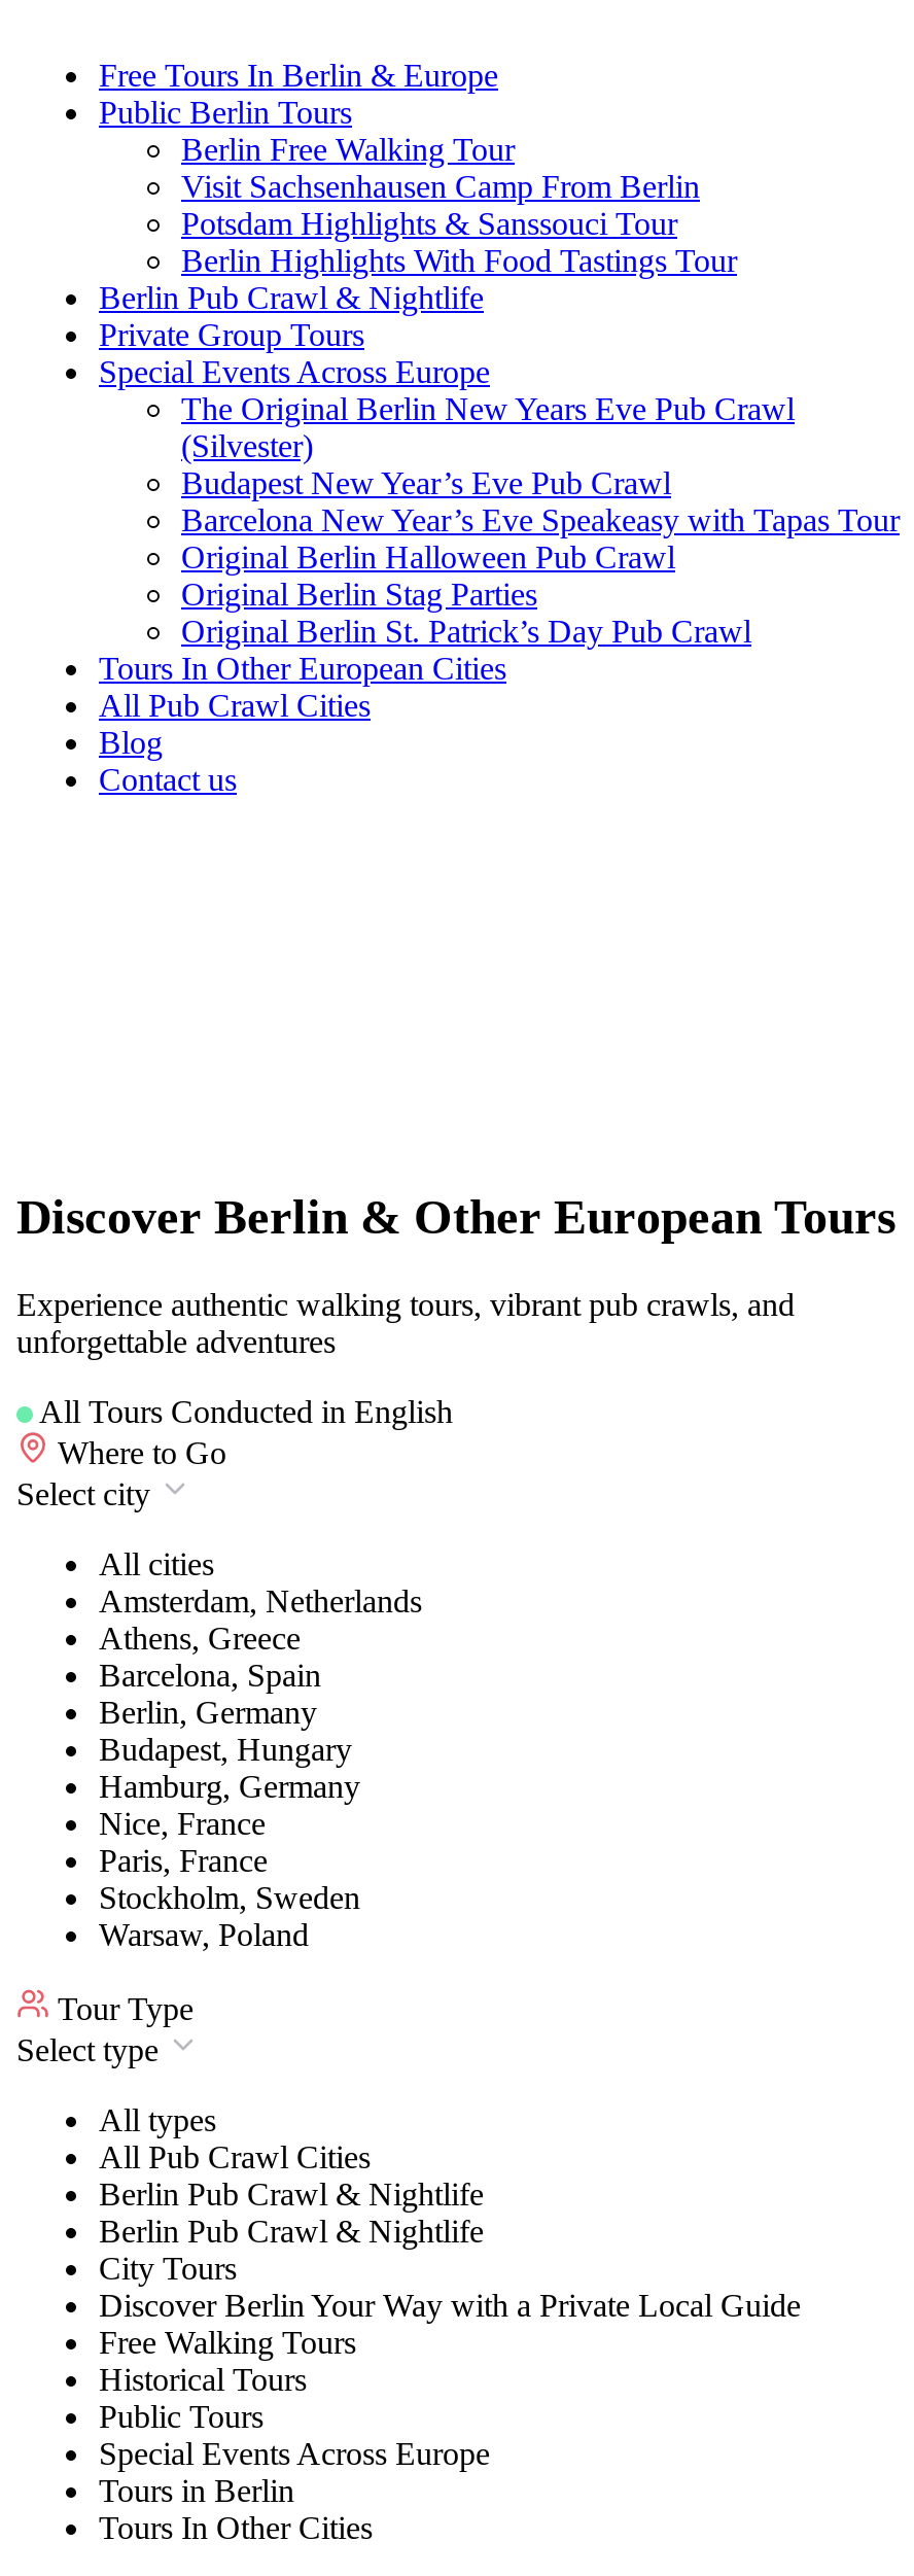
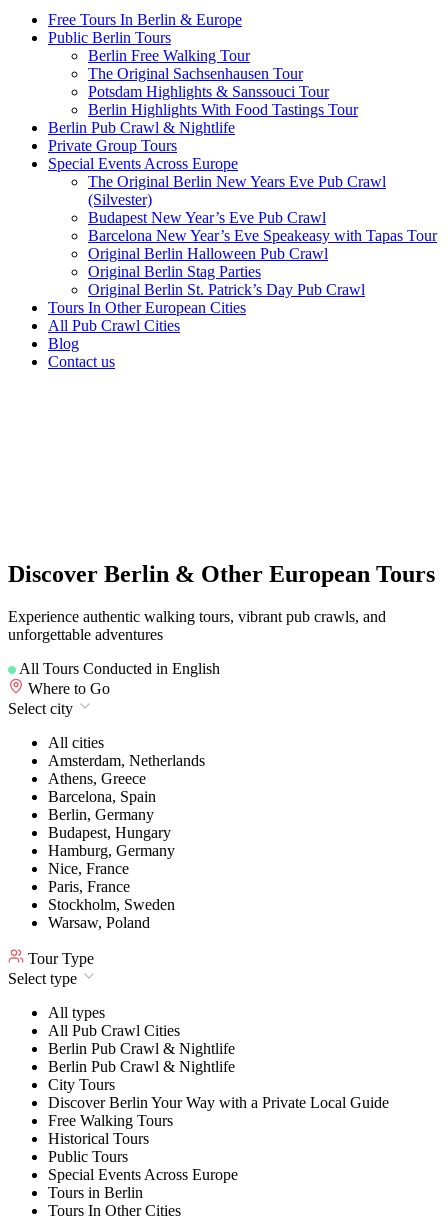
- Visit Sachsenhausen Camp From Berlin
+ The Original Sachsenhausen Tour
